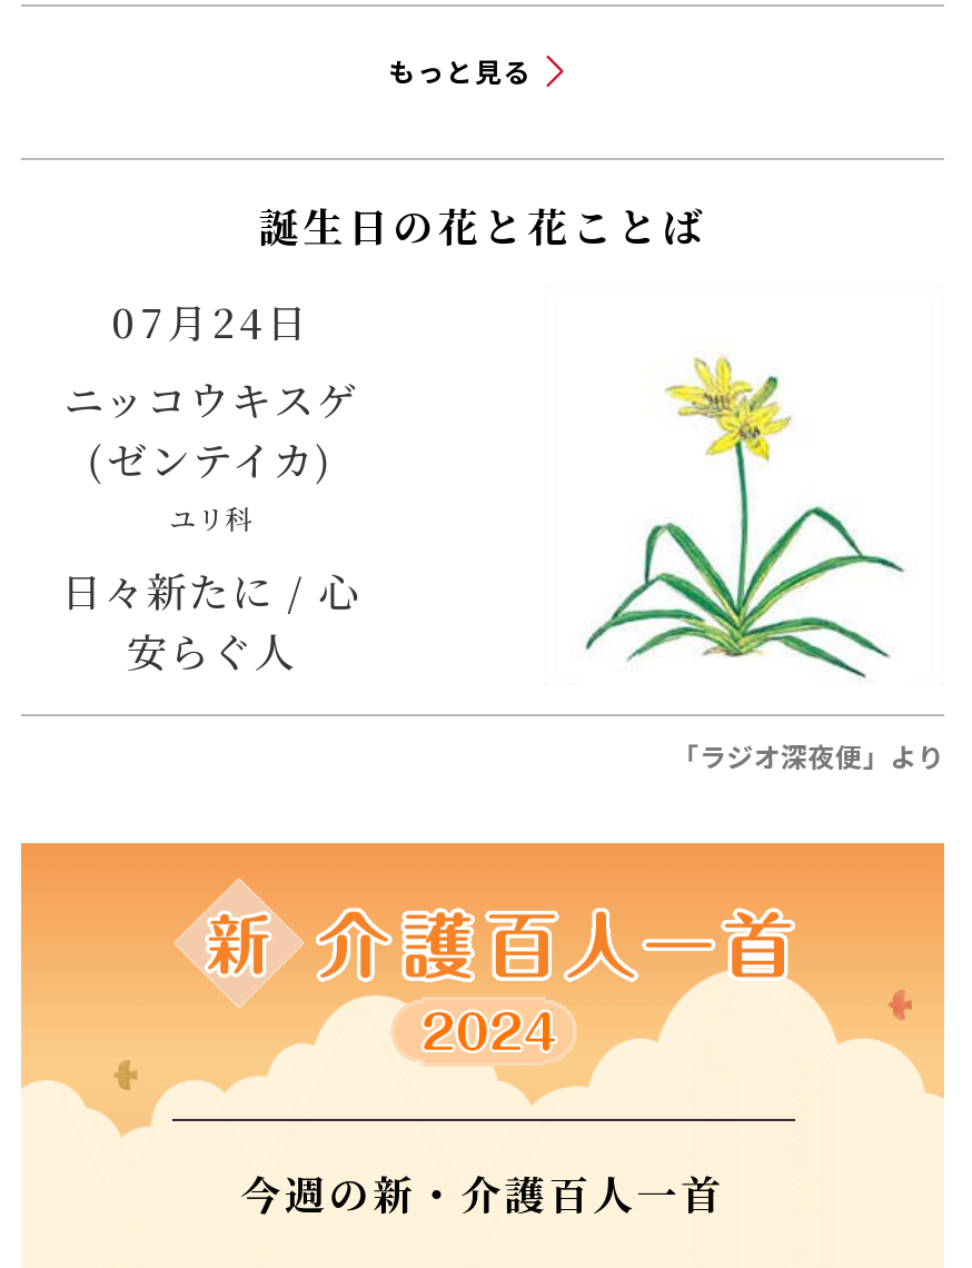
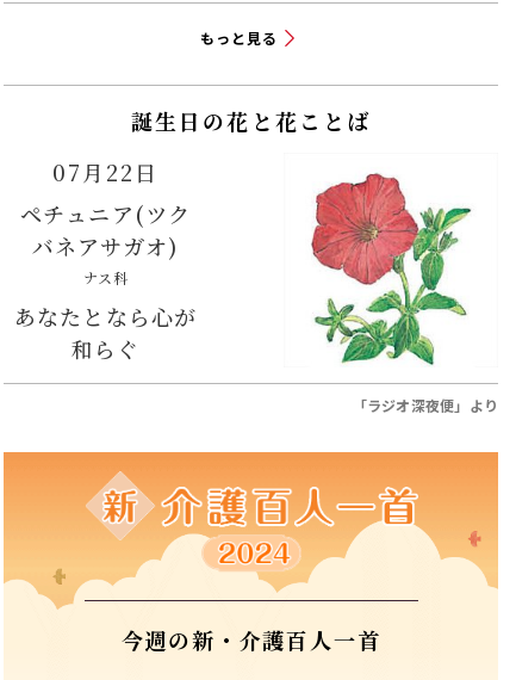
- 07月24日
- ニッコウキスゲ
- (ゼンテイカ)
- ユリ科
- 日々新たに / 心
- 安らぐ人
+ 07月22日
+ ペチュニア(ツク
+ バネアサガオ)
+ ナス科
+ あなたとなら心が
+ 和らぐ

- [image]
+ [image]
